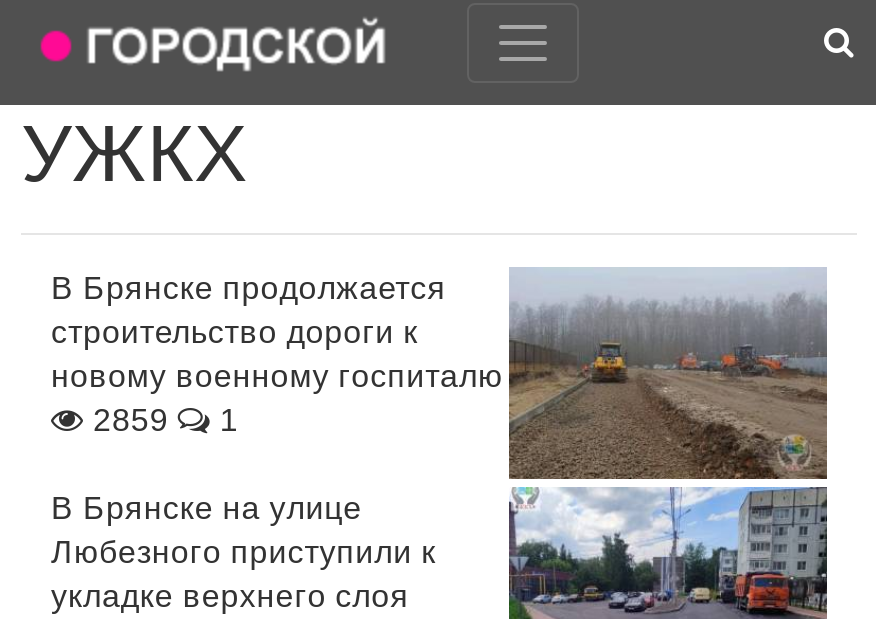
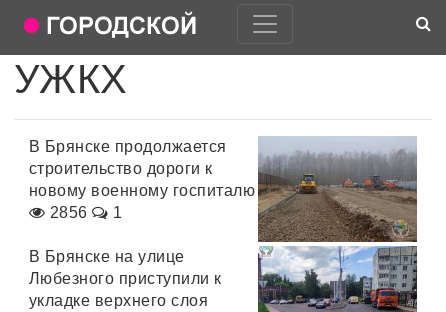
- 2859 1
+ 2856 1
